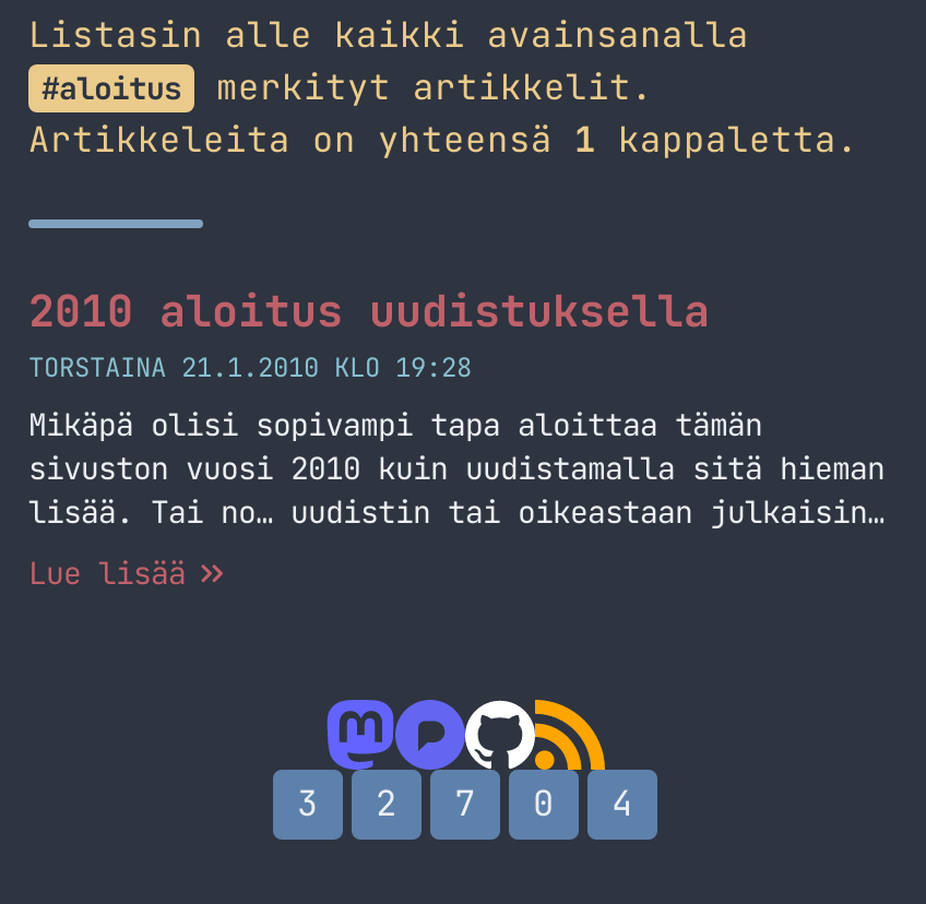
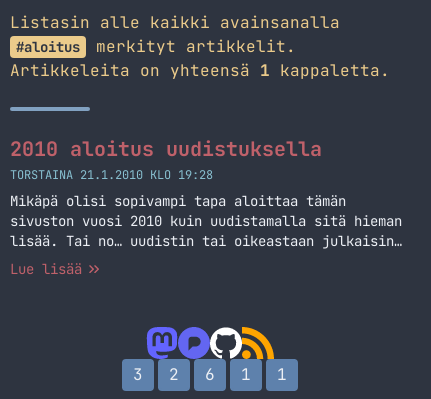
- 7
+ 6

- 0
+ 1

- 4
+ 1
